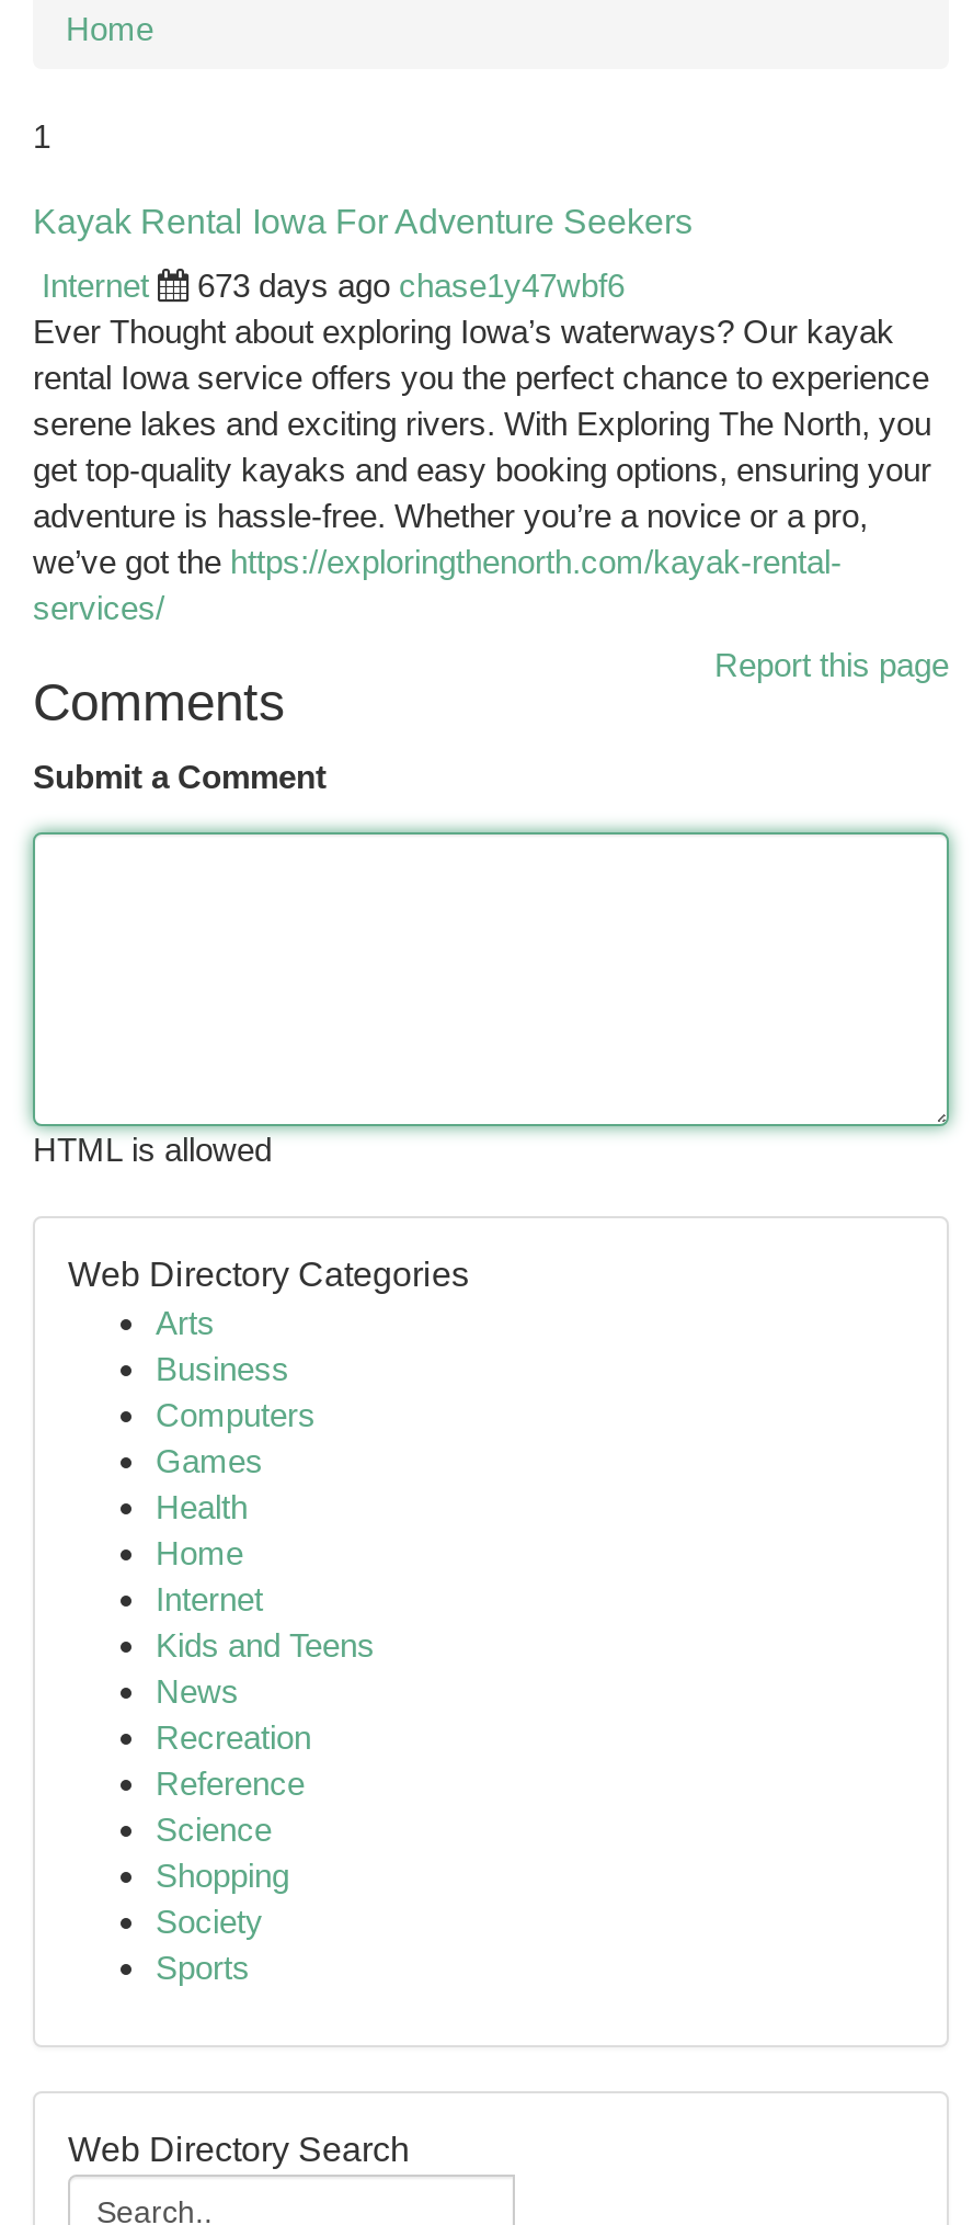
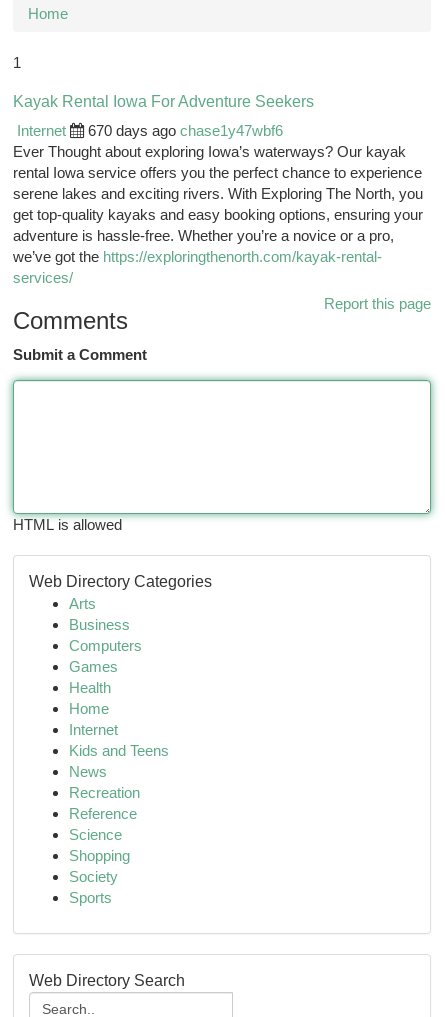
- 673 days ago chase1y47wbf6
+ 670 days ago chase1y47wbf6
